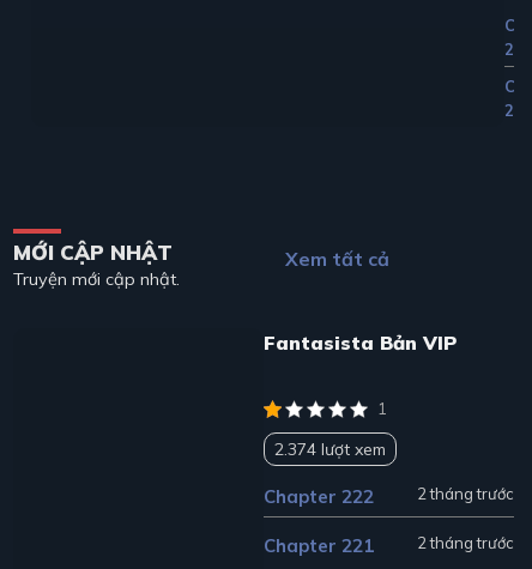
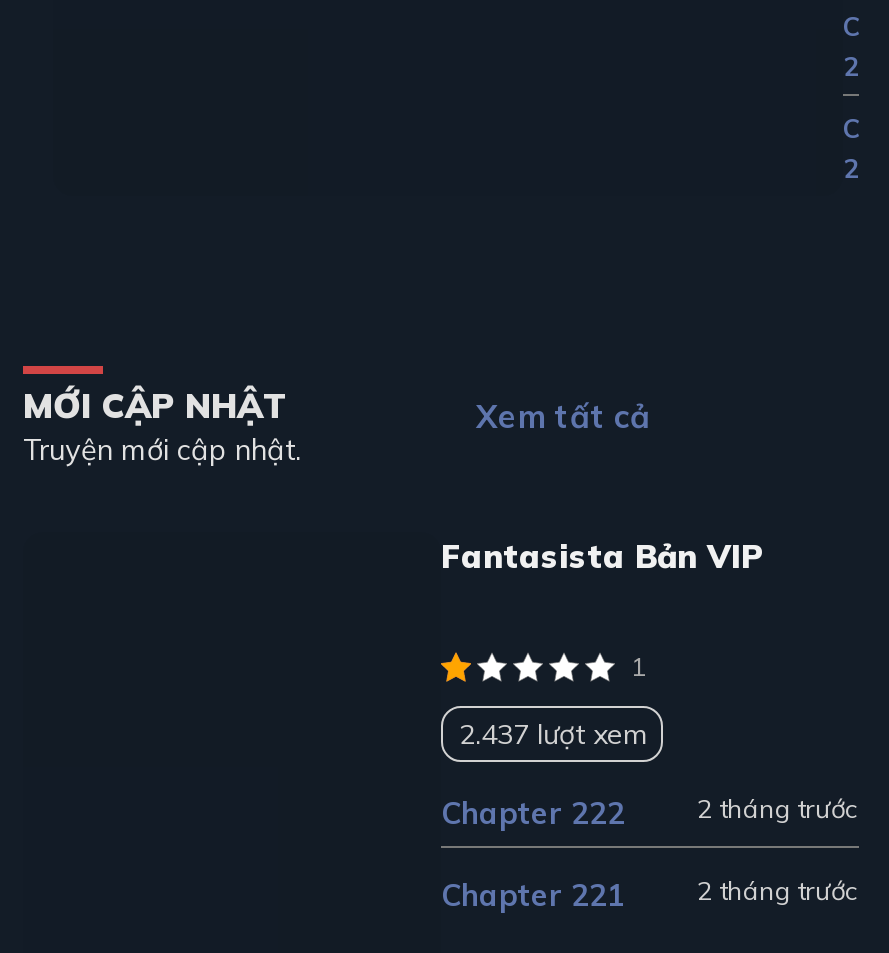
- 2.374 lượt xem
+ 2.437 lượt xem
